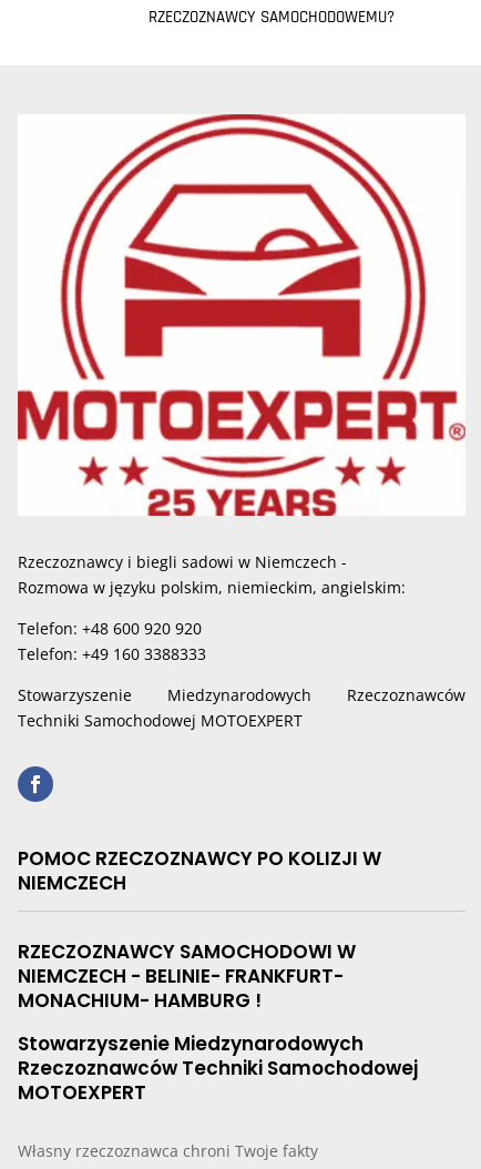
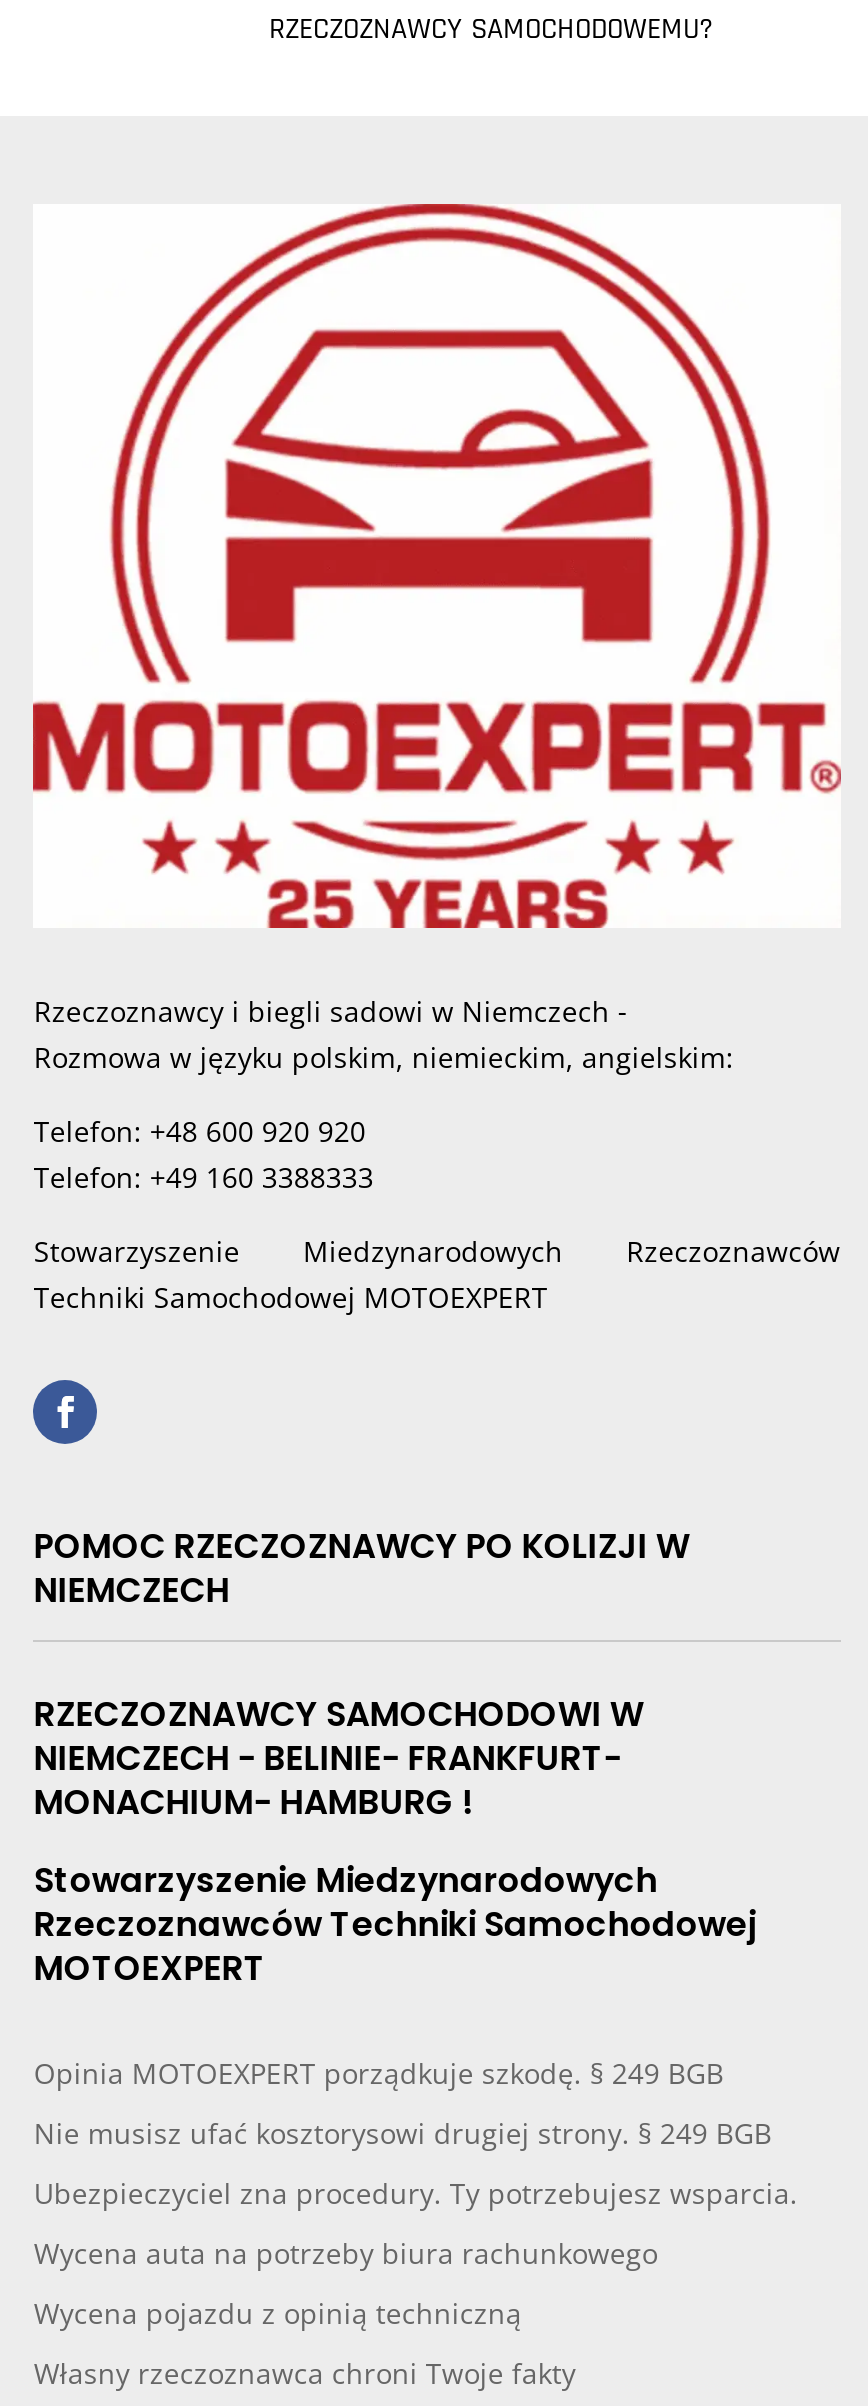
+ Opinia MOTOEXPERT porządkuje szkodę. § 249 BGB
+ Nie musisz ufać kosztorysowi drugiej strony. § 249 BGB
+ Ubezpieczyciel zna procedury. Ty potrzebujesz wsparcia.
+ Wycena auta na potrzeby biura rachunkowego
+ Wycena pojazdu z opinią techniczną
